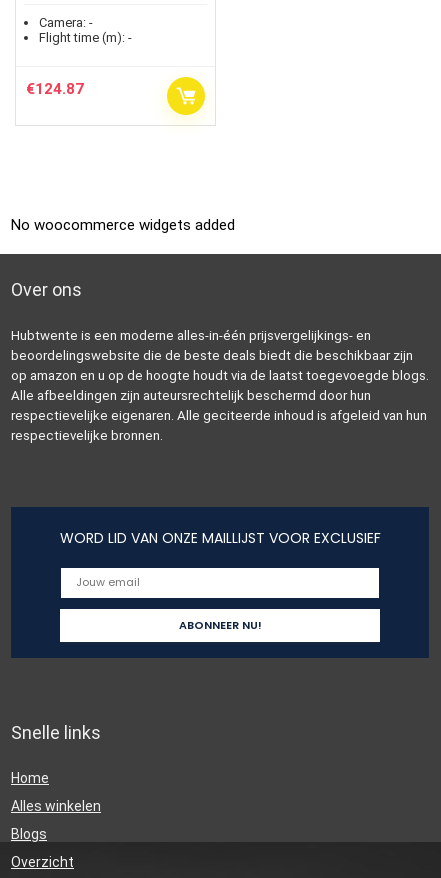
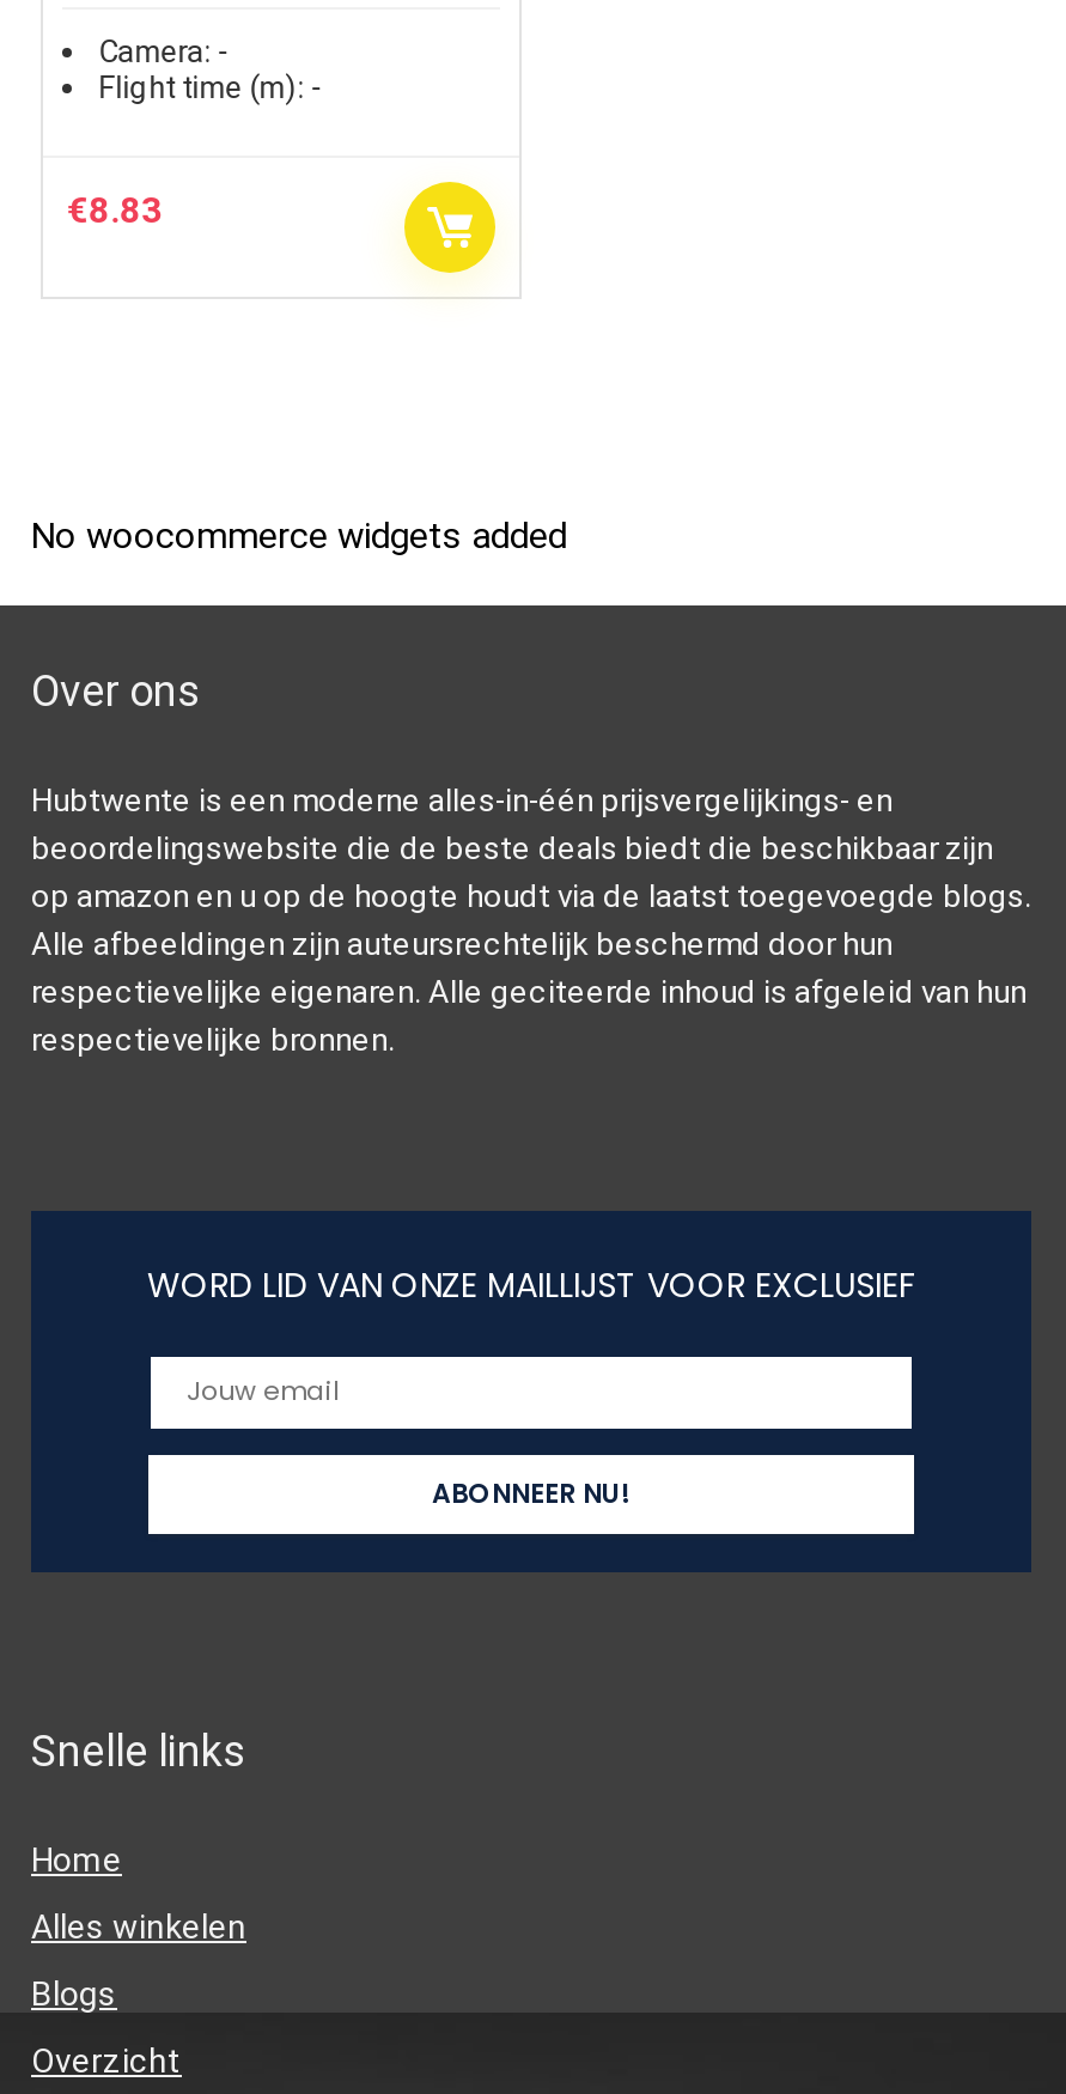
- €124.87
+ €8.83
